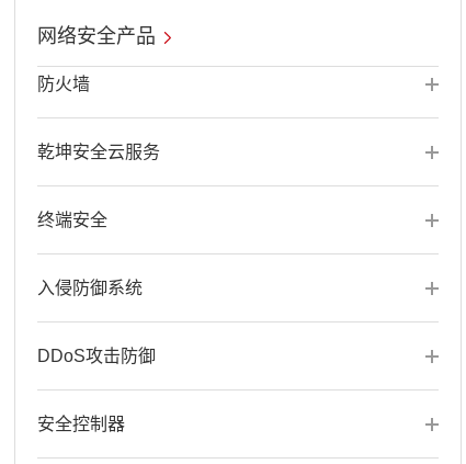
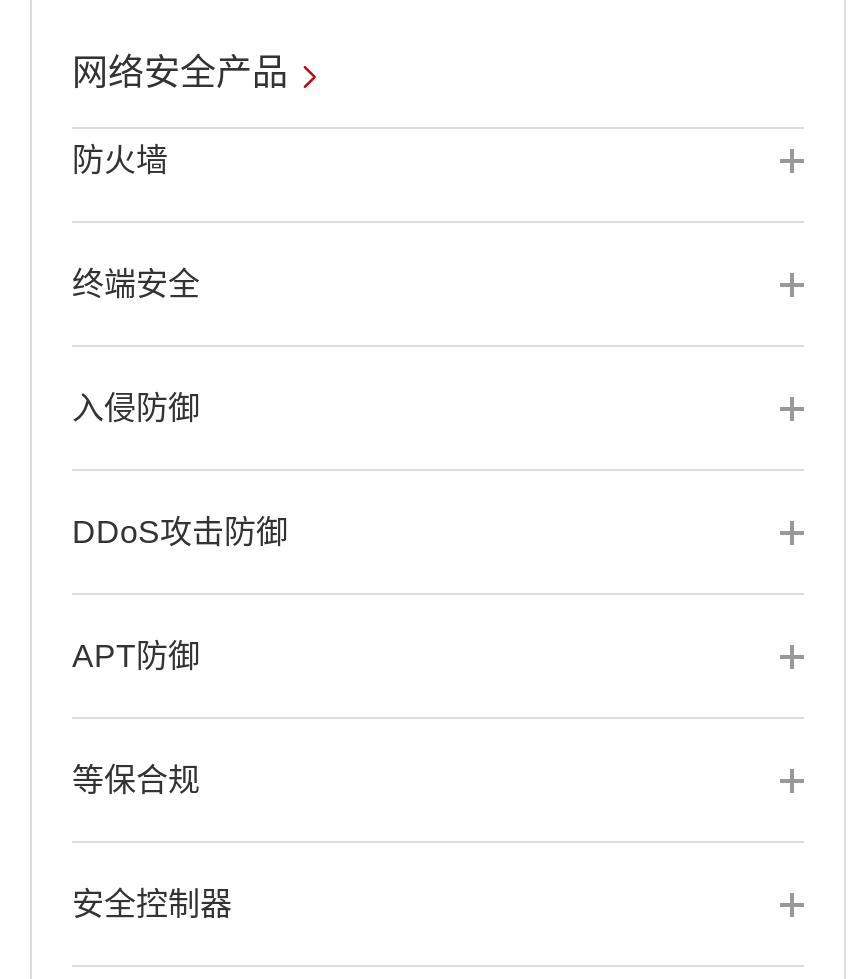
- 乾坤安全云服务

moved up: 终端安全

- 入侵防御系统
+ 入侵防御

moved up: DDoS攻击防御

+ APT防御

+ 等保合规
